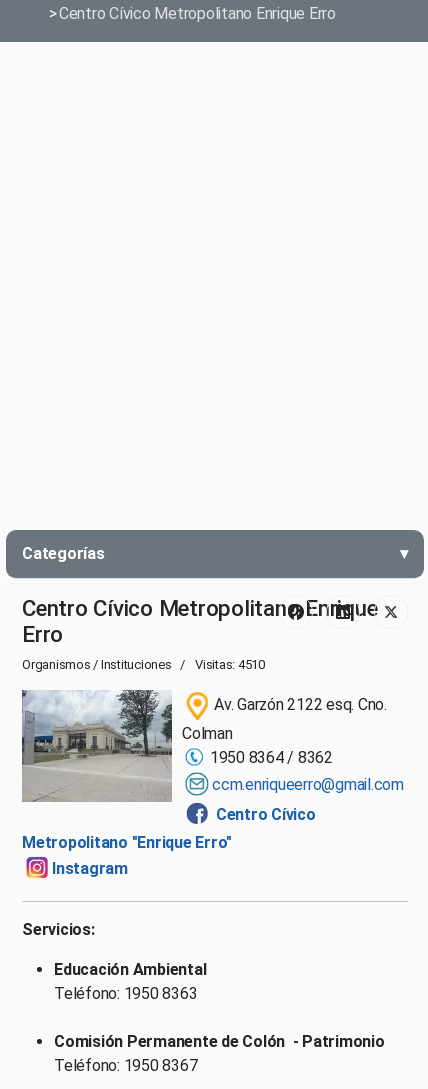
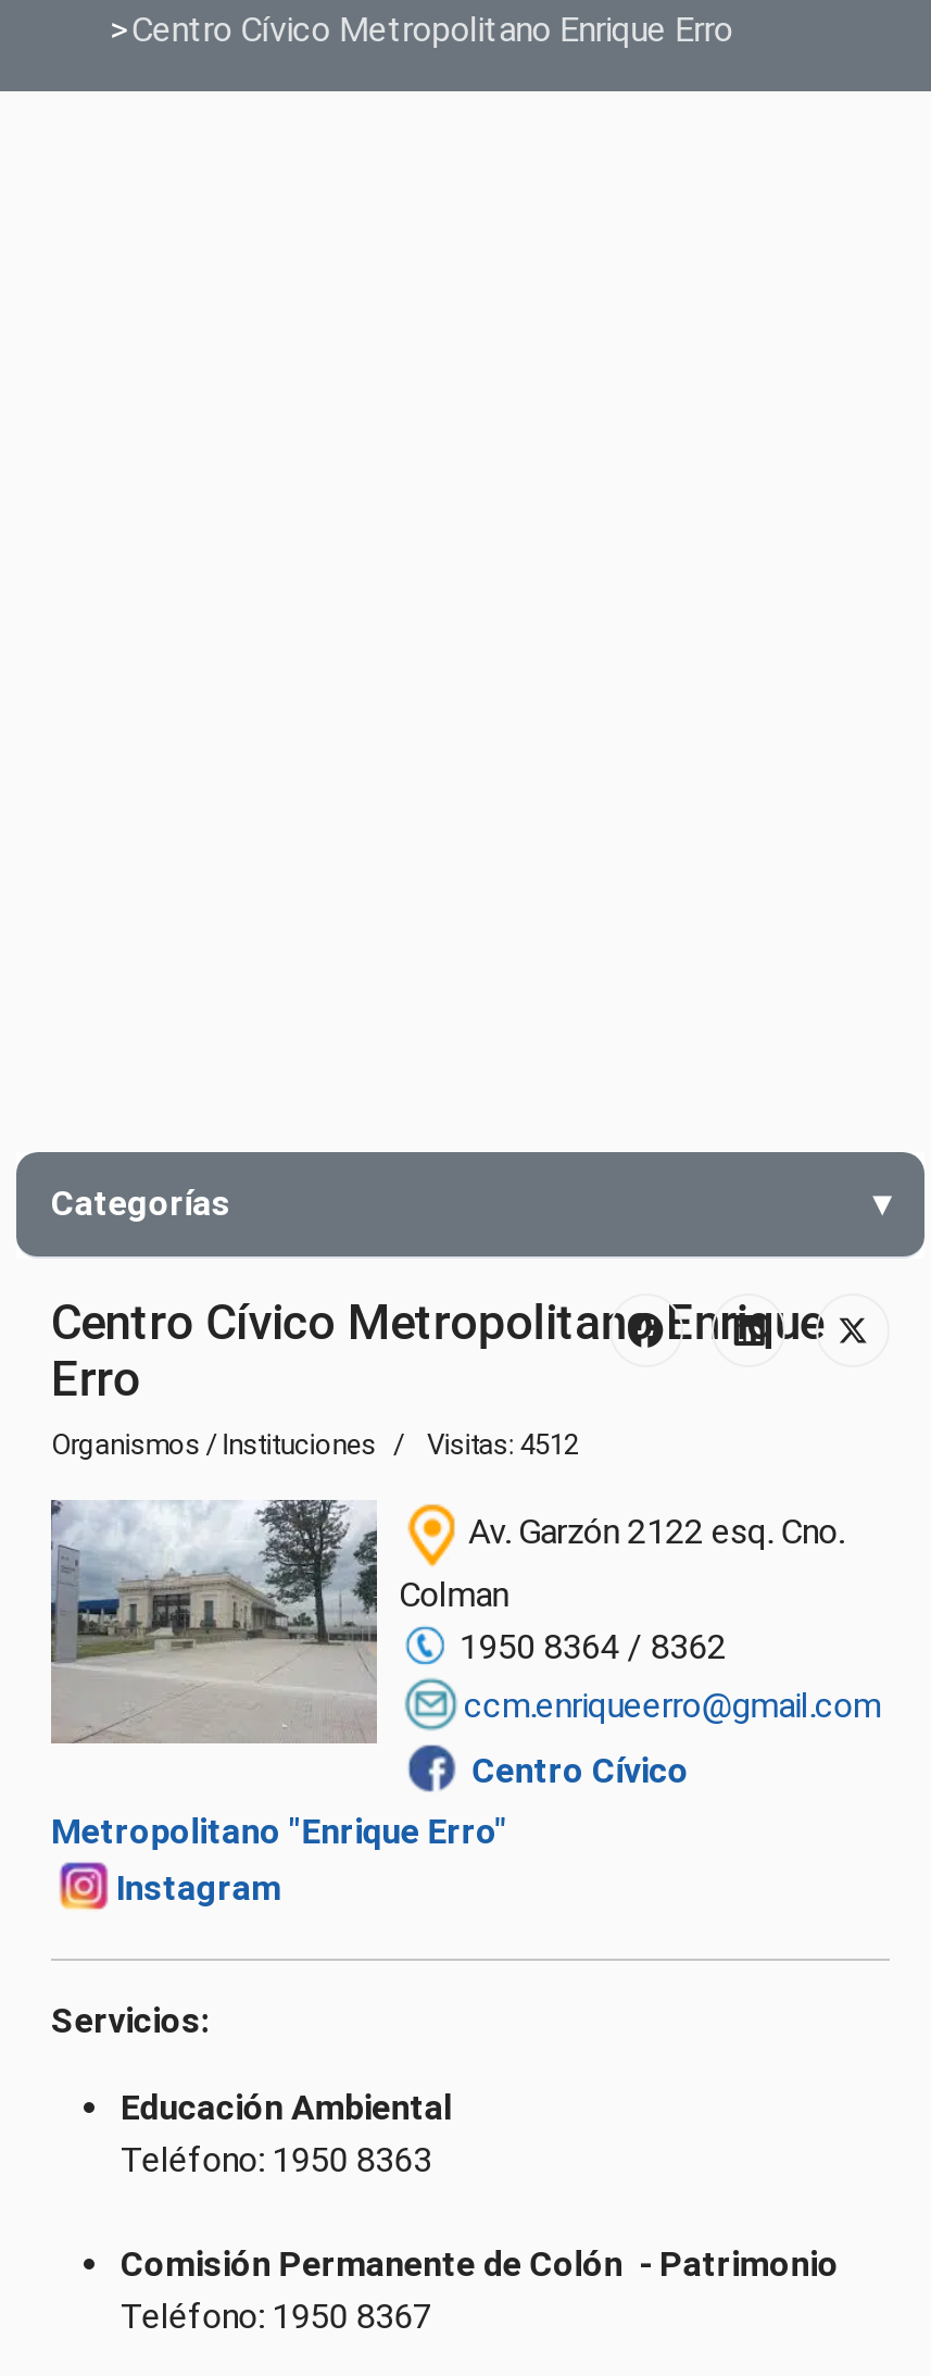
- Organismos / Instituciones Visitas: 4510
+ Organismos / Instituciones Visitas: 4512
